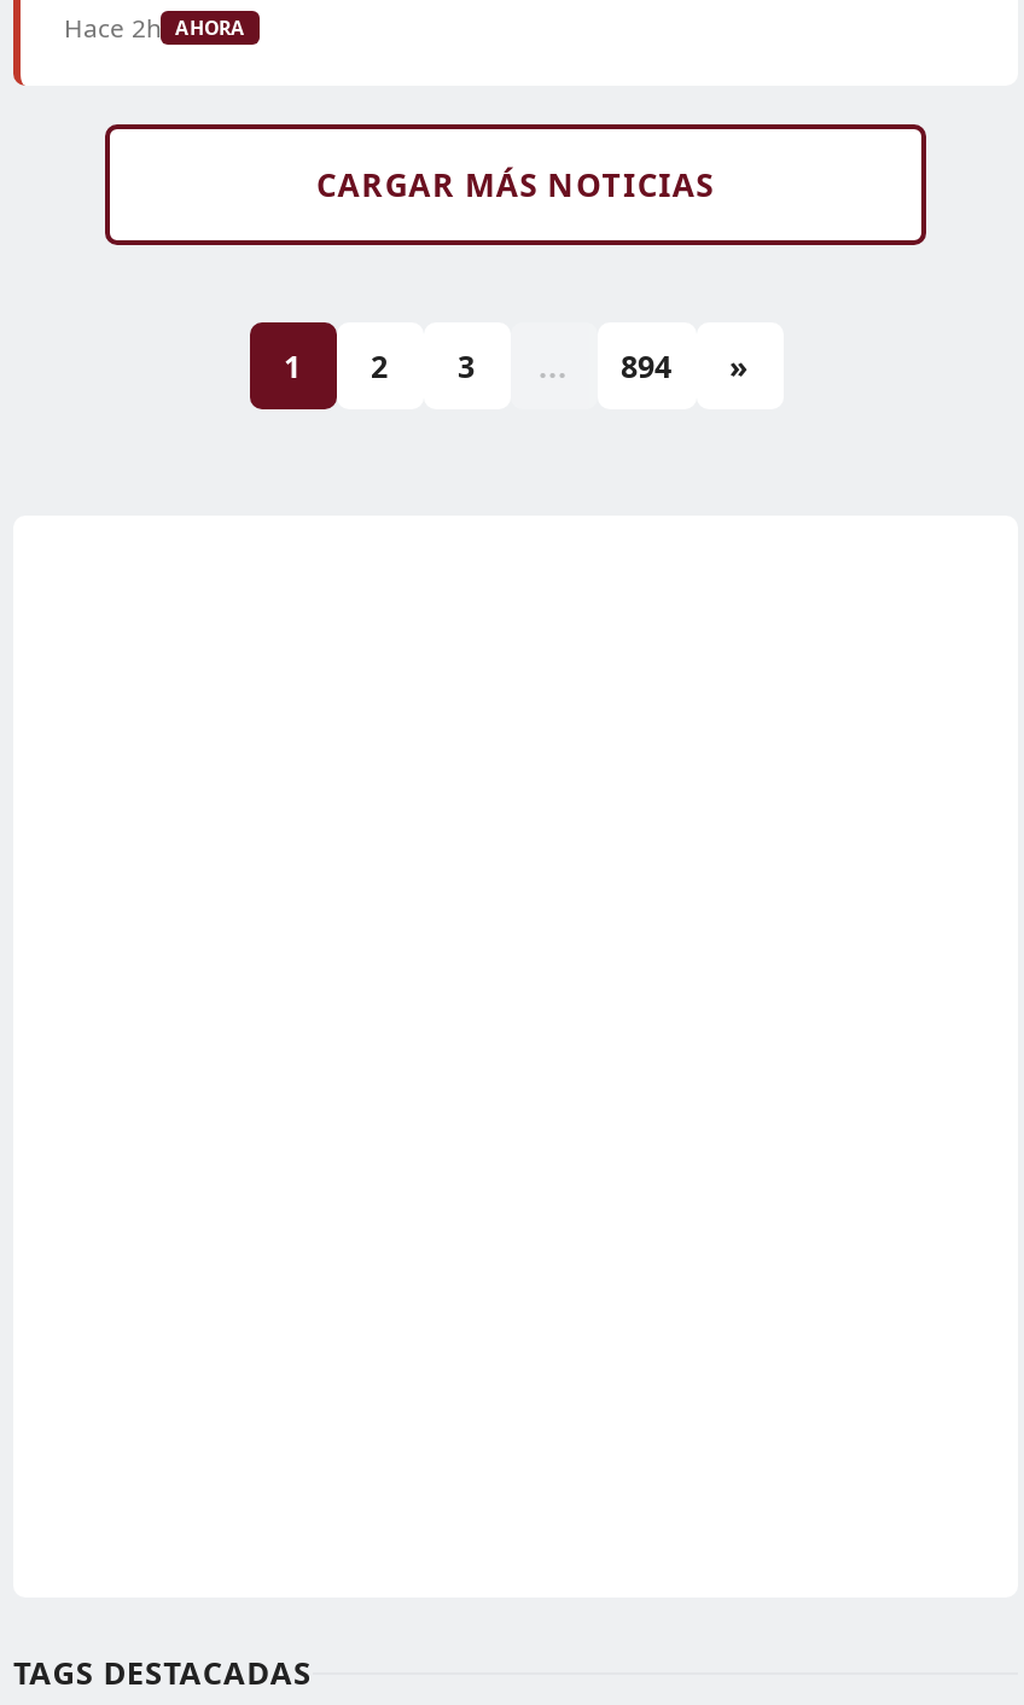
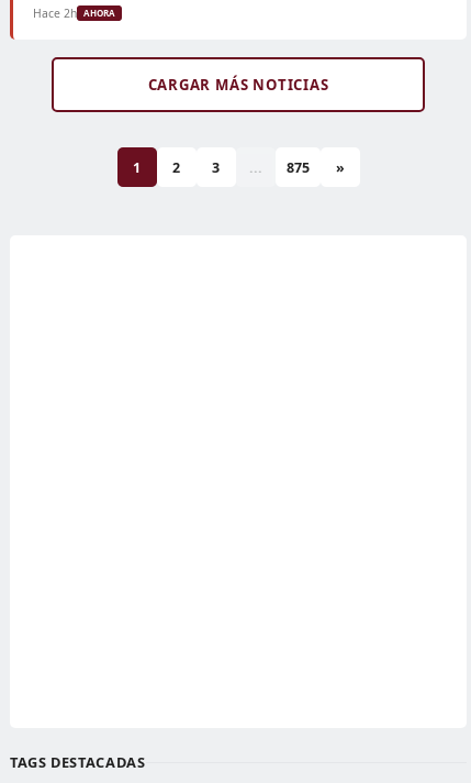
- 894
+ 875
